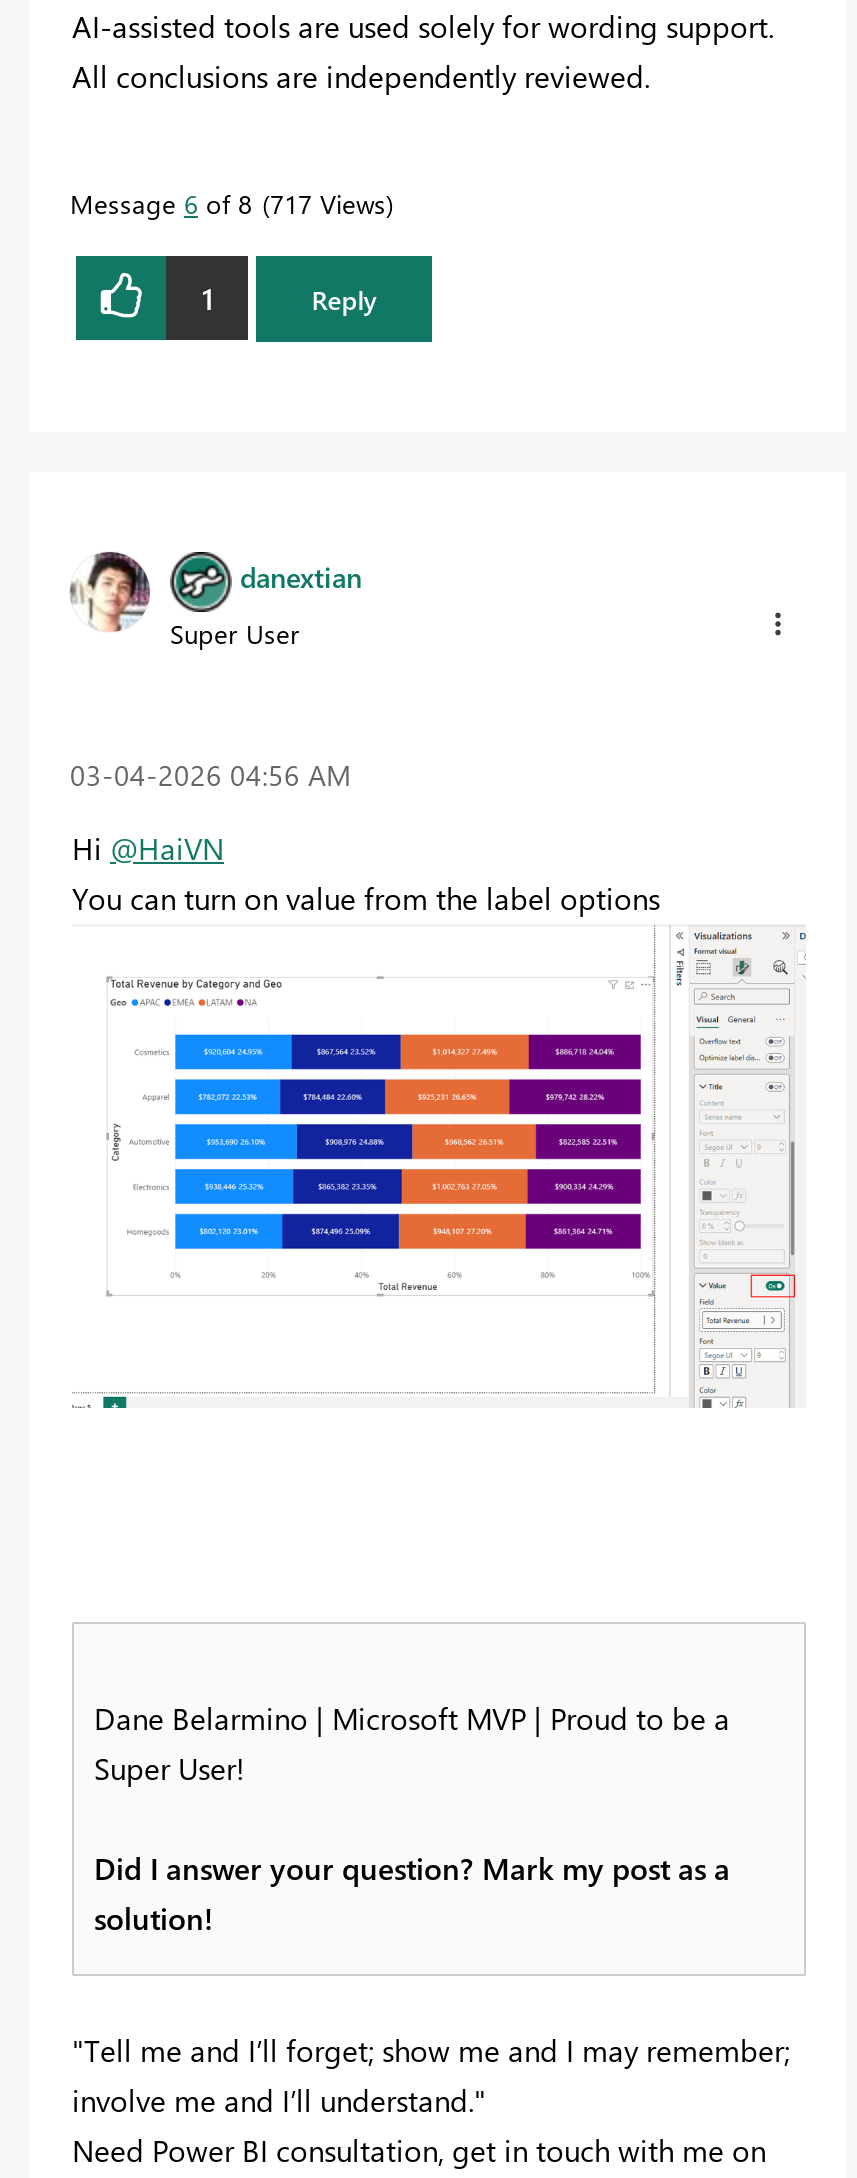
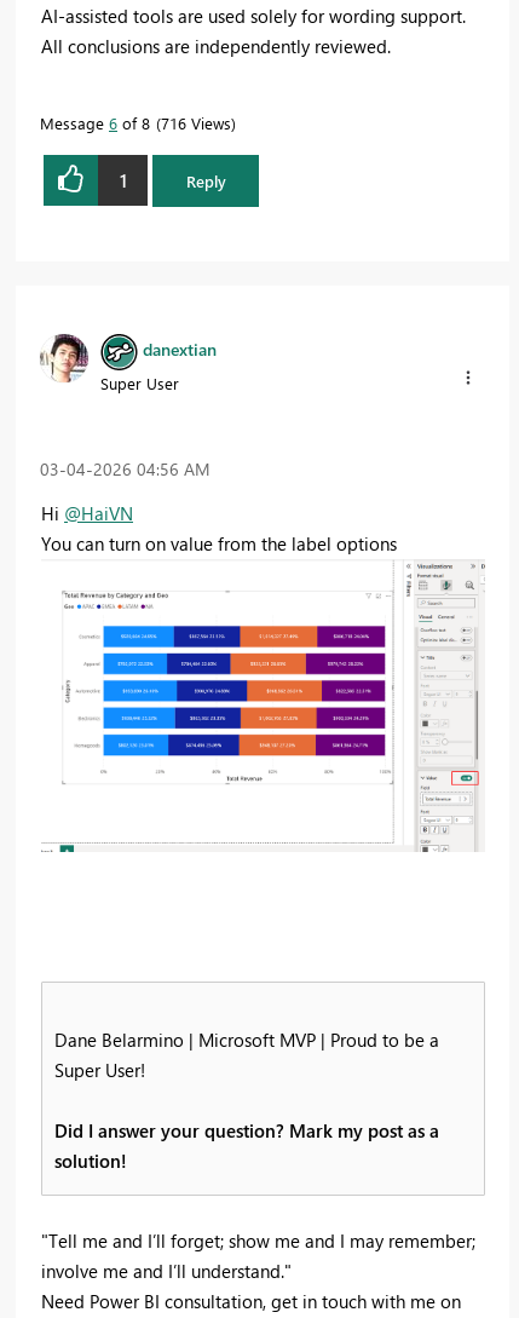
- Message 6 of 8 717 Views
+ Message 6 of 8 716 Views
